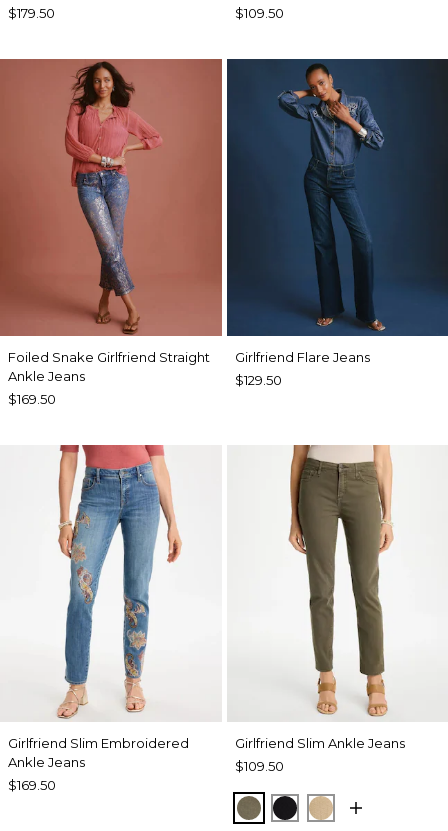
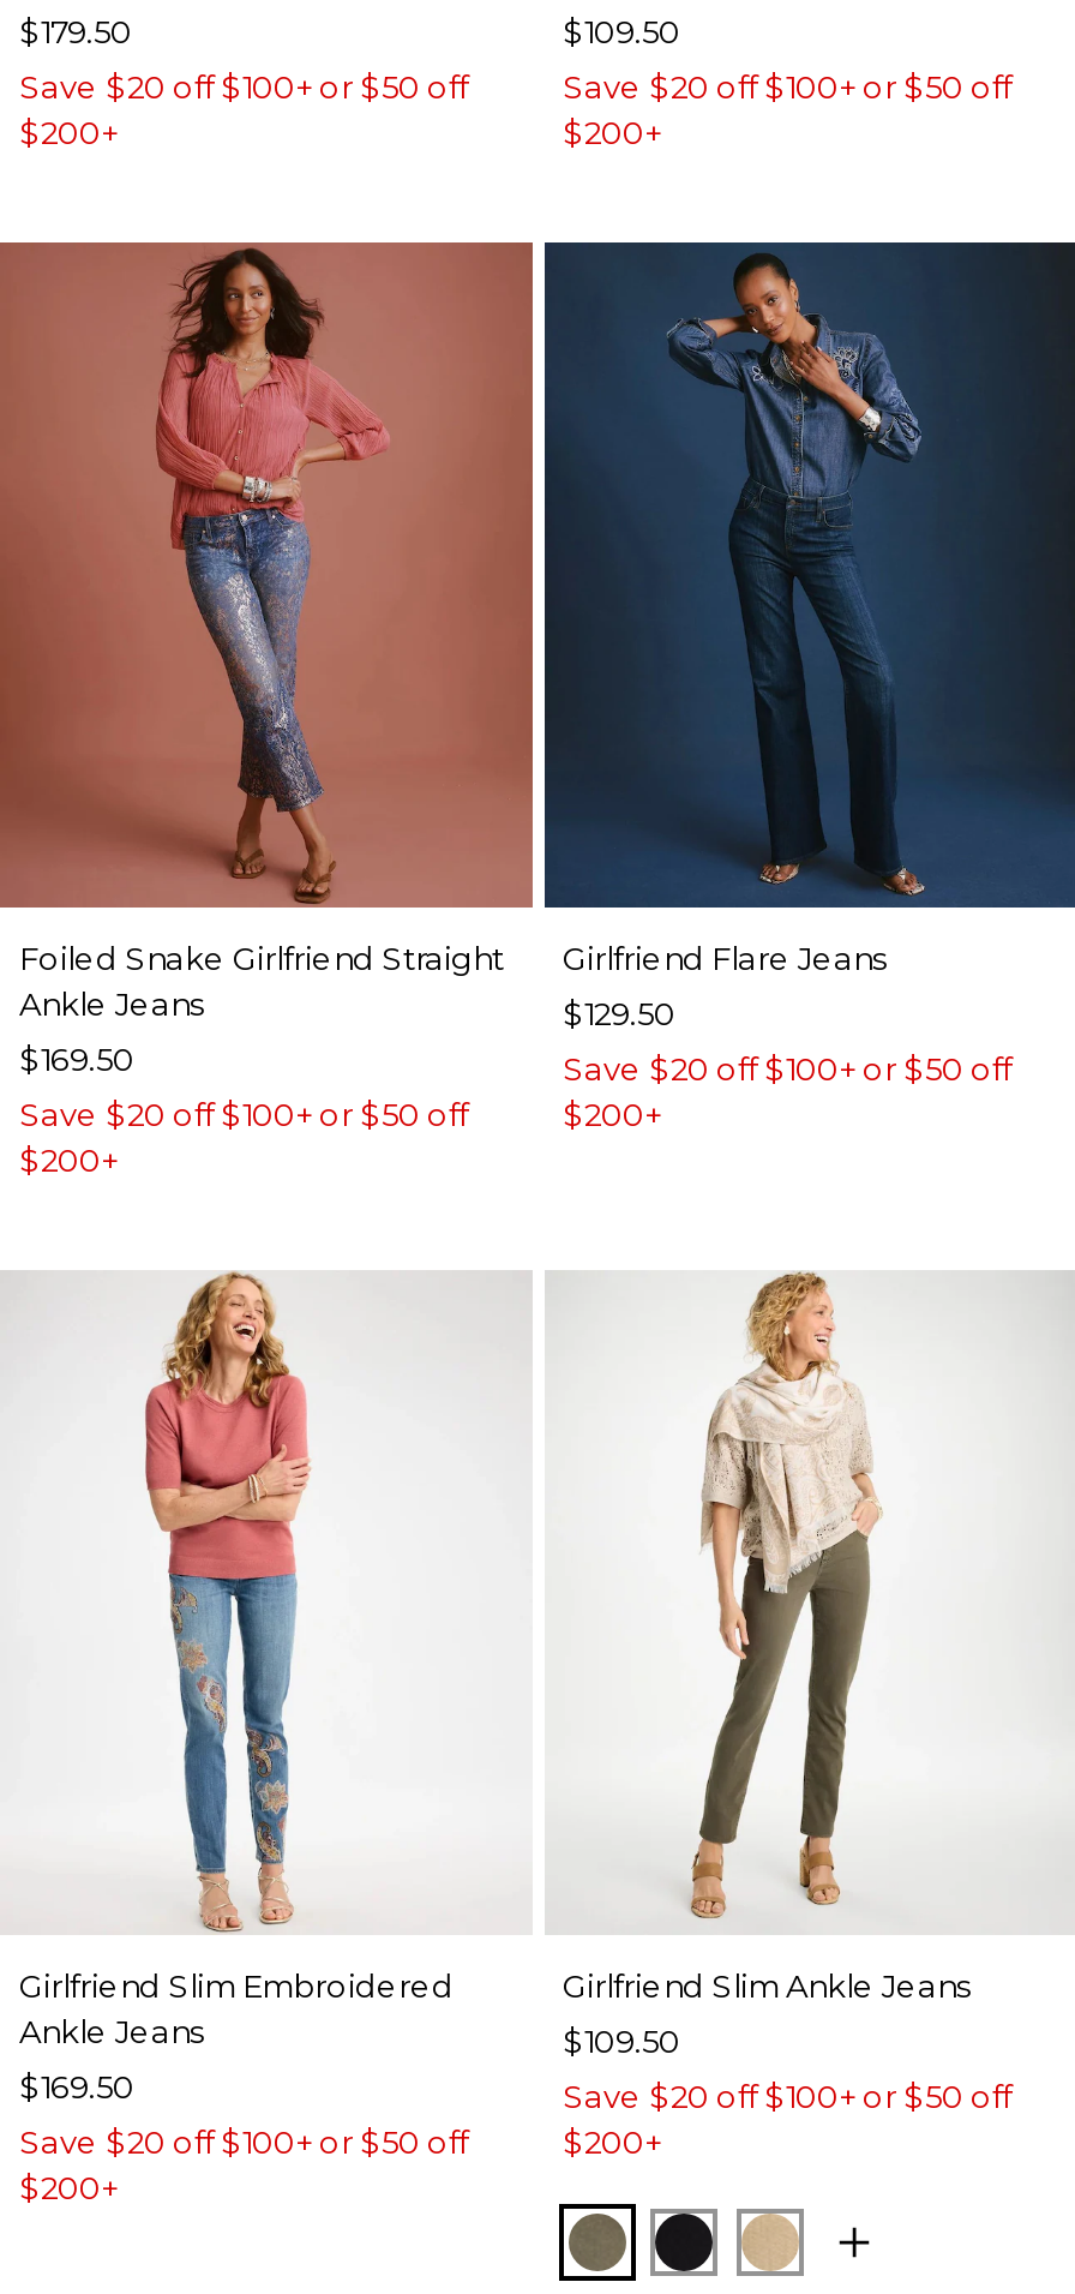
+ Save $20 off $100+ or $50 off
+ $200+

+ Save $20 off $100+ or $50 off
+ $200+

+ Save $20 off $100+ or $50 off
+ $200+

+ Save $20 off $100+ or $50 off
+ $200+

- [image]
+ [image]

- [image]
+ [image]

+ Save $20 off $100+ or $50 off
+ $200+

+ Save $20 off $100+ or $50 off
+ $200+
